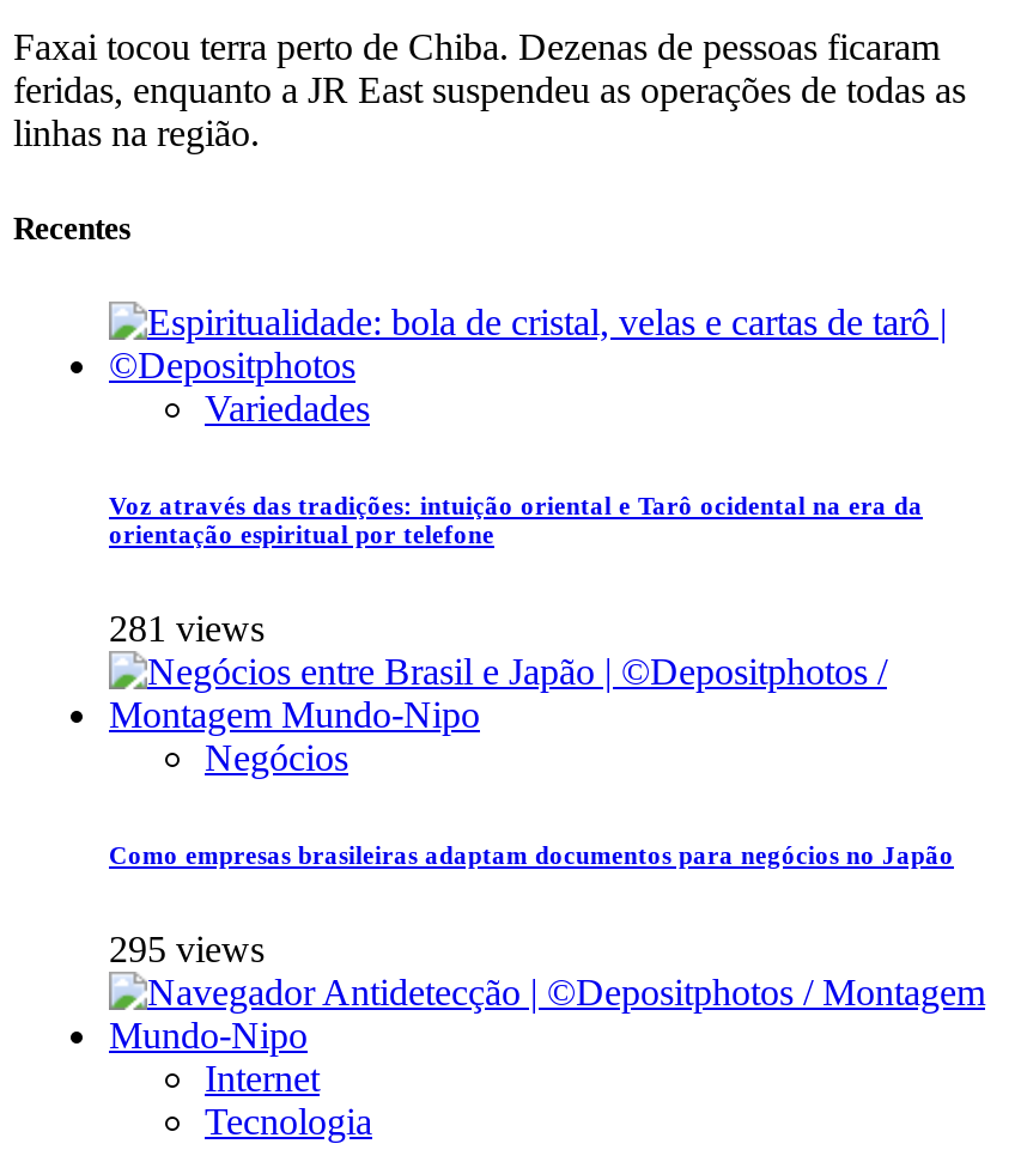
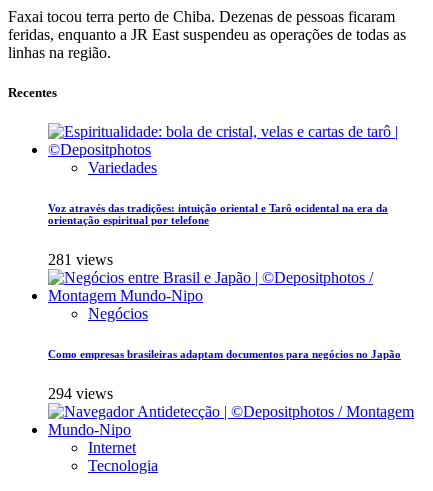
- 295 views
+ 294 views
